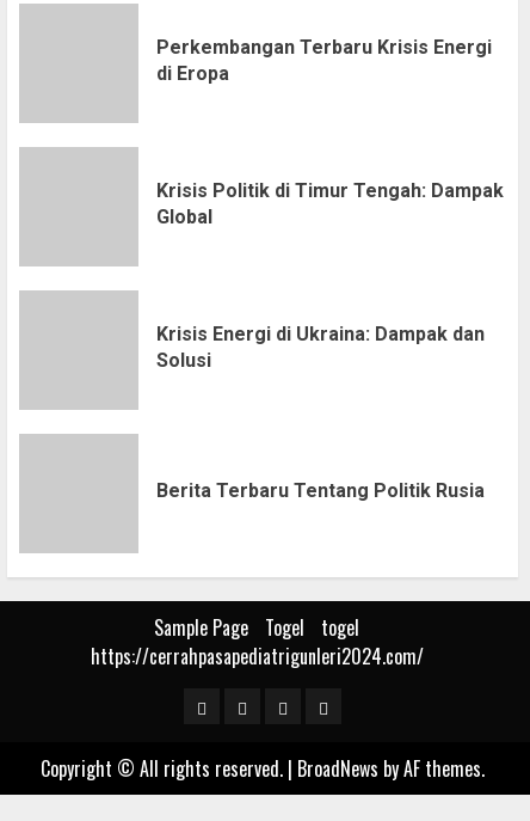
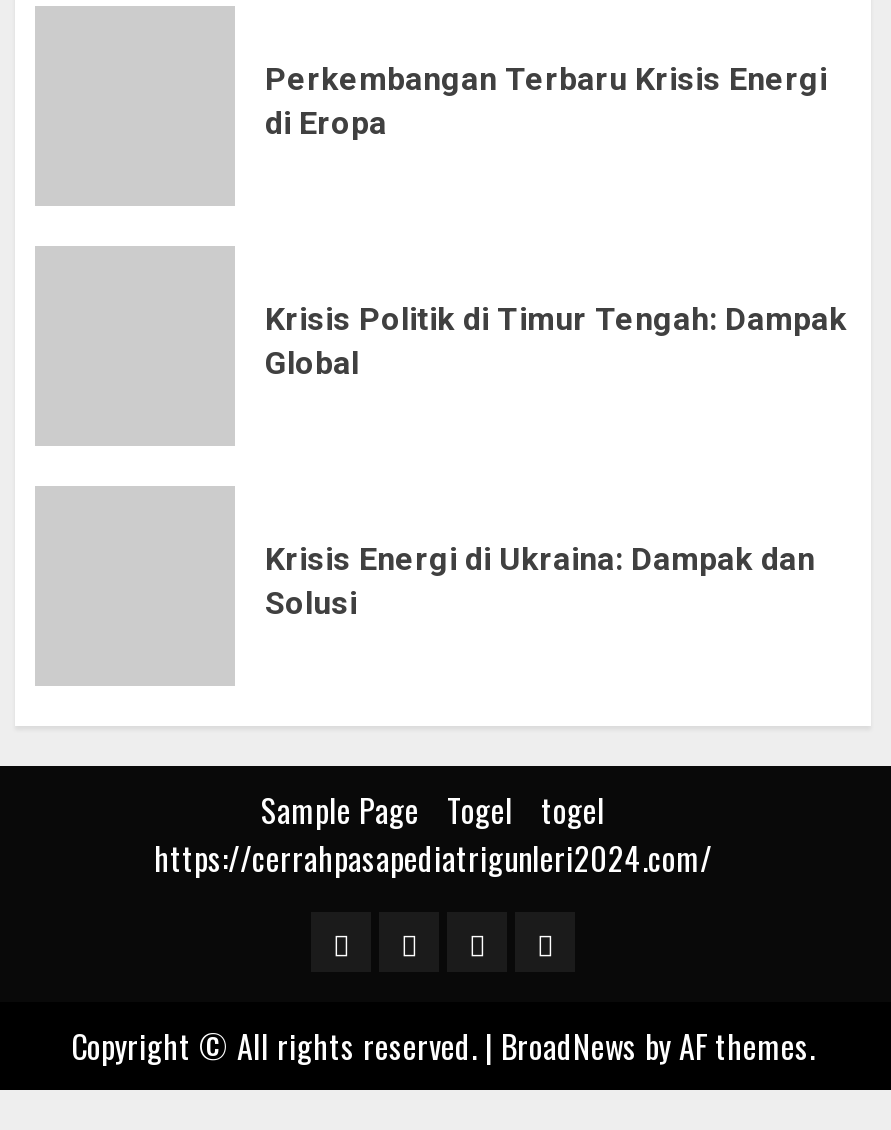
- Berita Terbaru Tentang Politik Rusia
